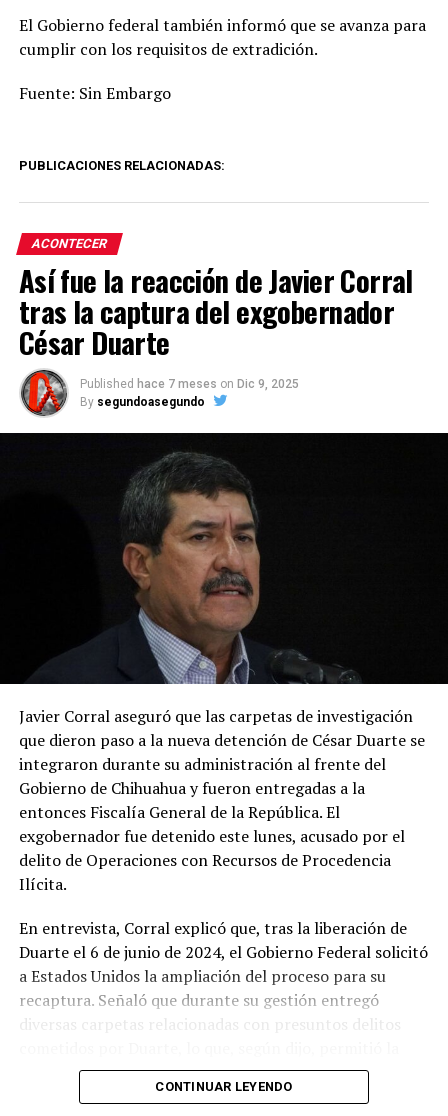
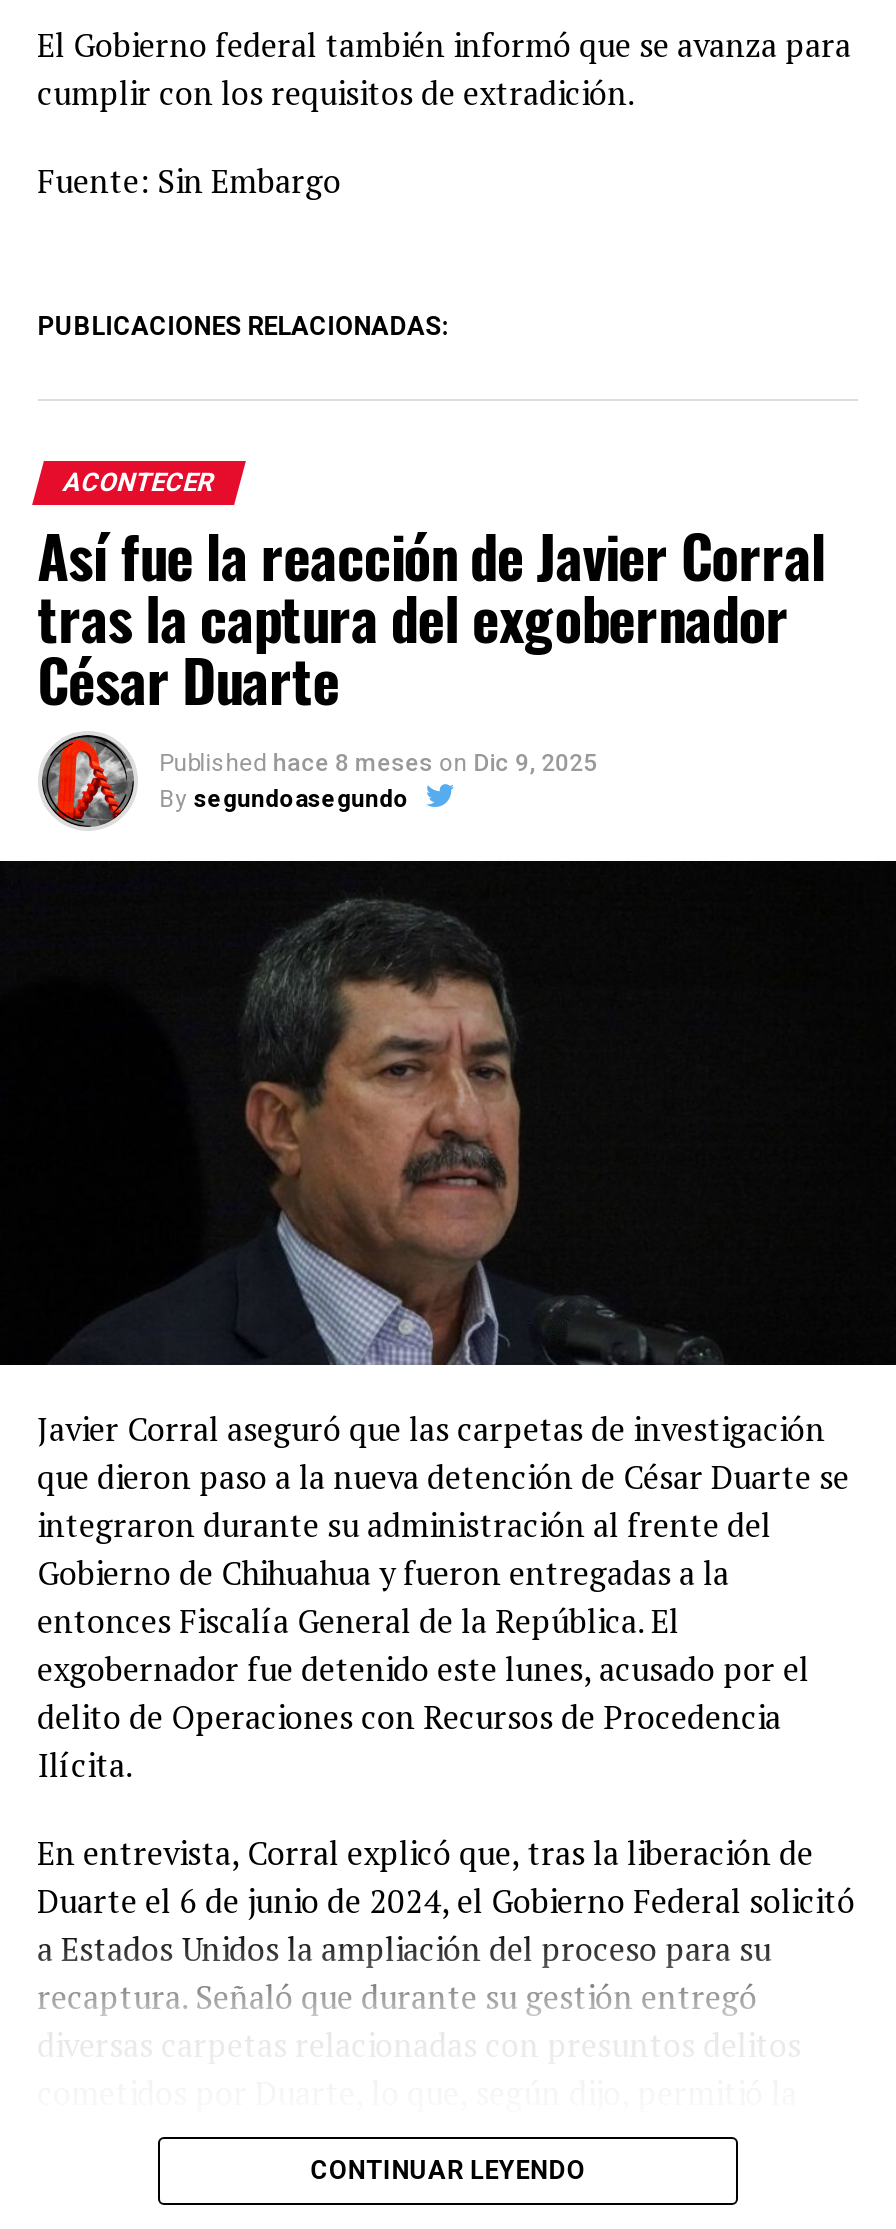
- Published hace 7 meses on Dic 9, 2025
+ Published hace 8 meses on Dic 9, 2025
